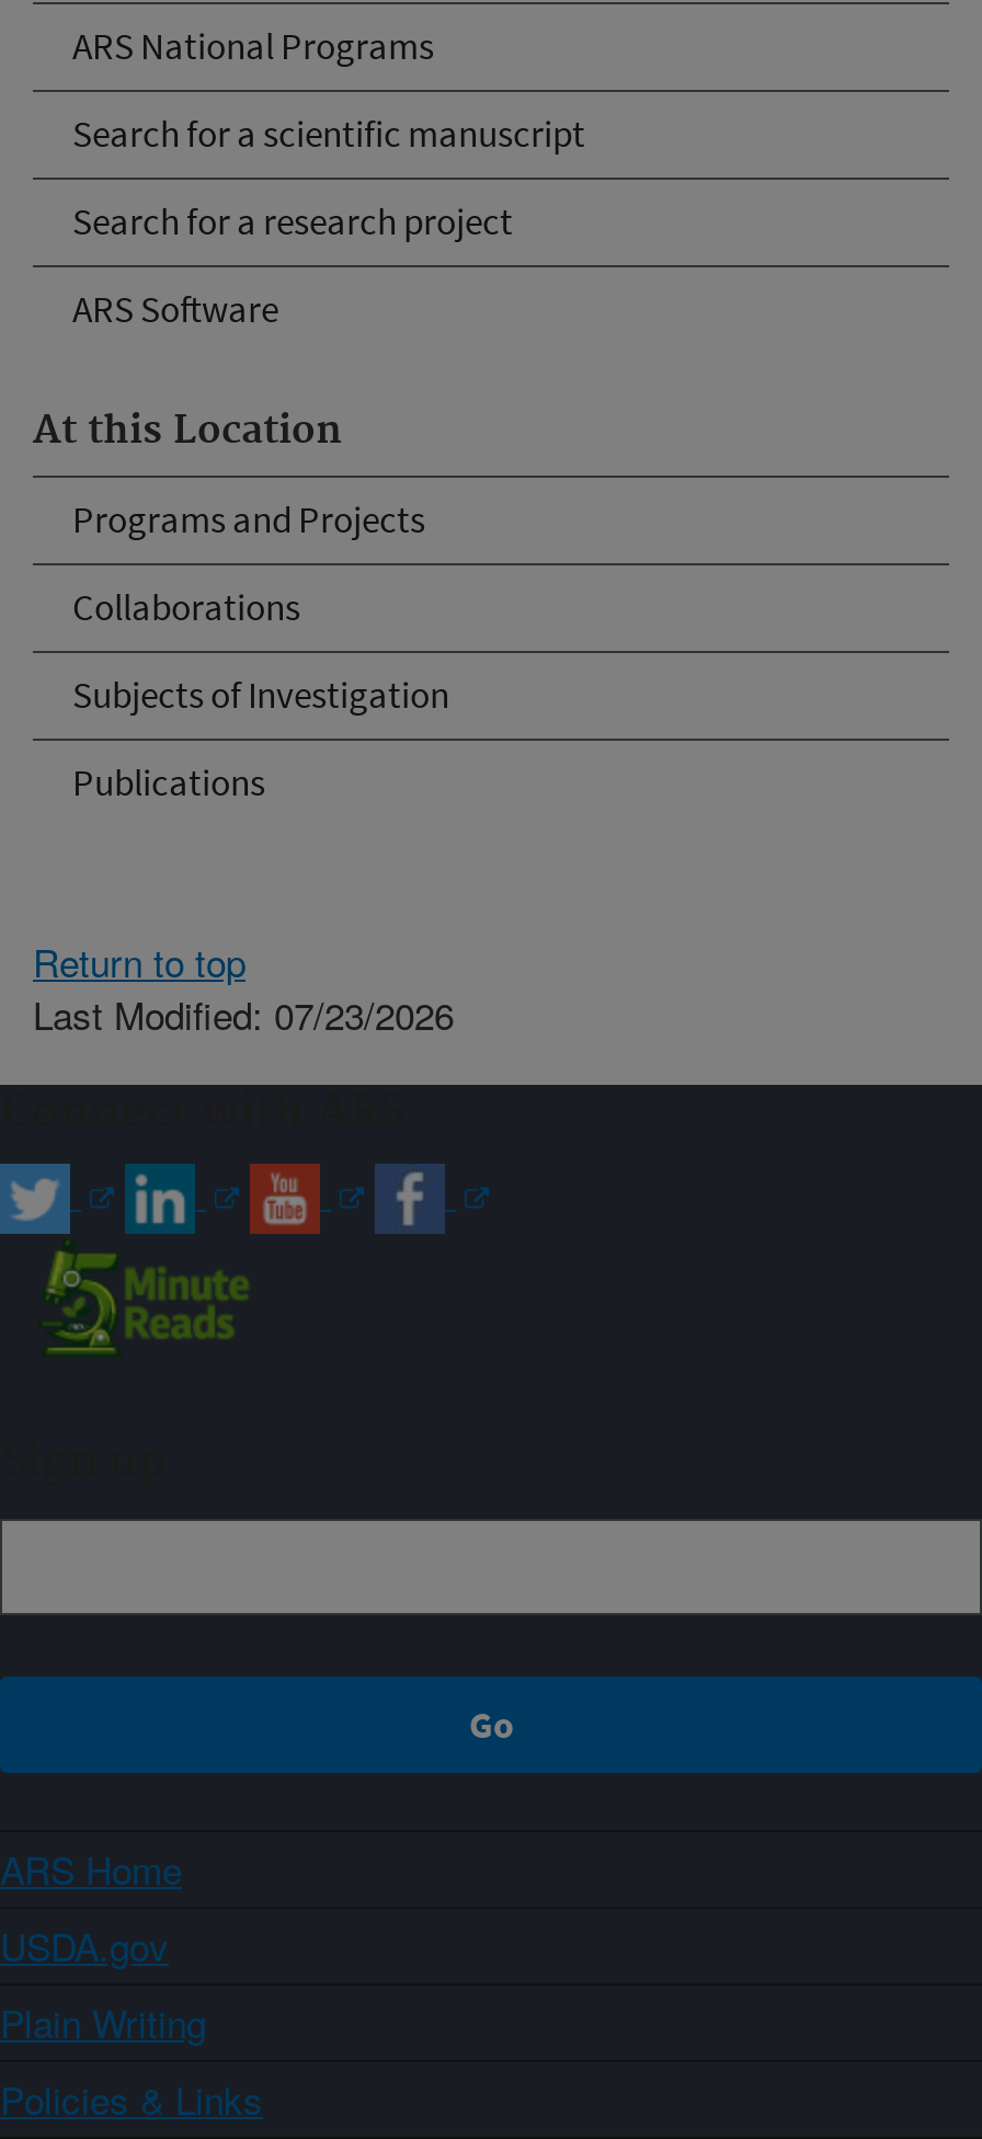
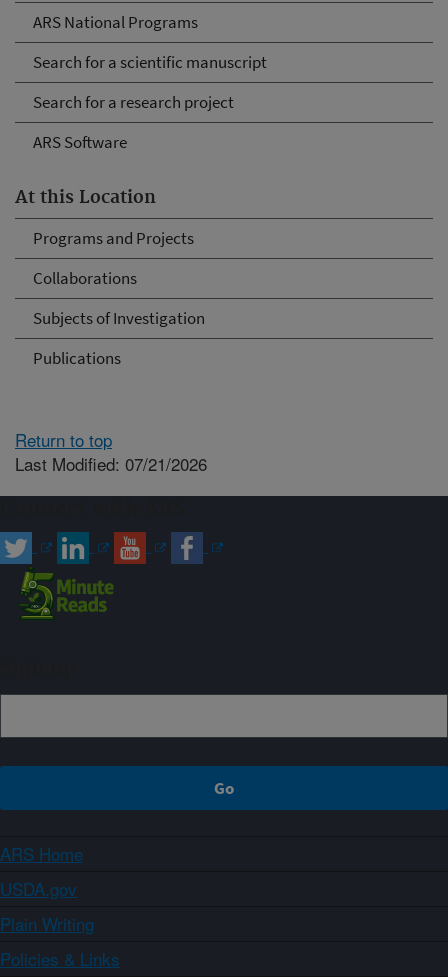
- Last Modified: 07/23/2026
+ Last Modified: 07/21/2026
